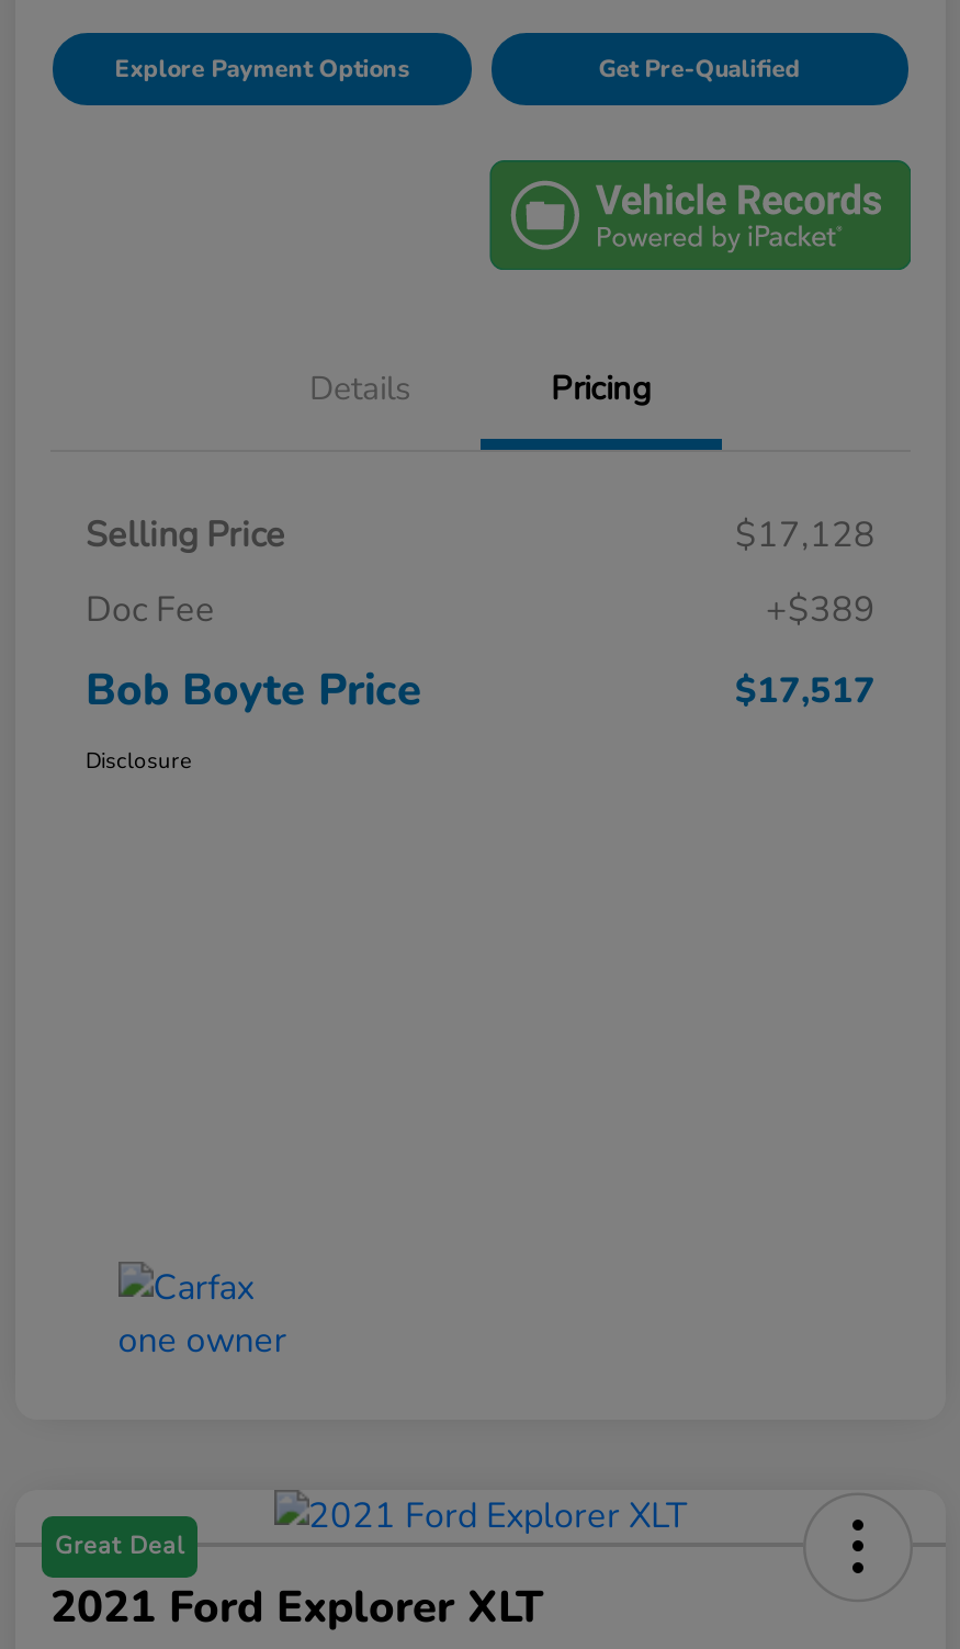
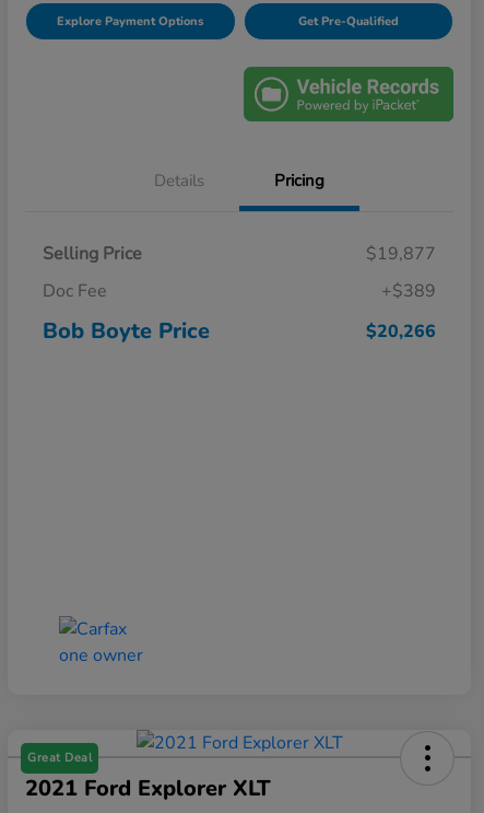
- $17,128
+ $19,877

- $17,517
- Disclosure
+ $20,266
